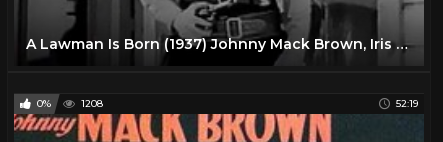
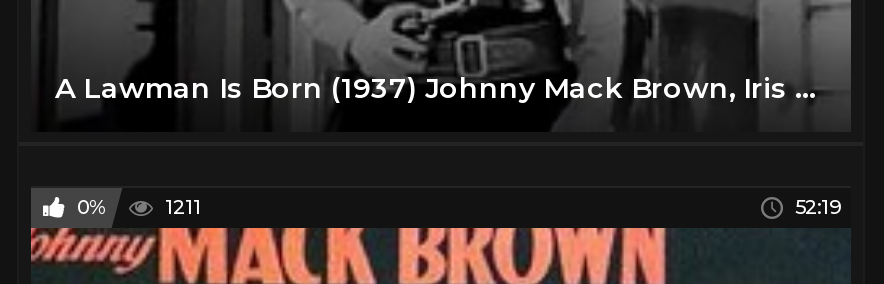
- 1208
+ 1211
